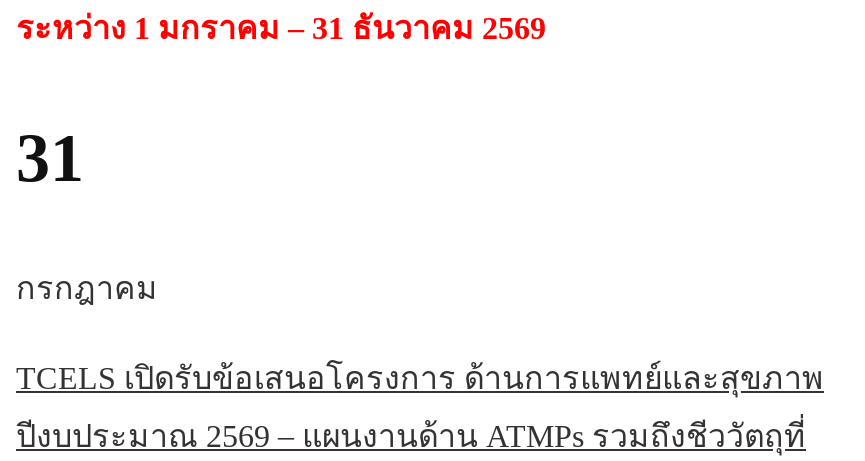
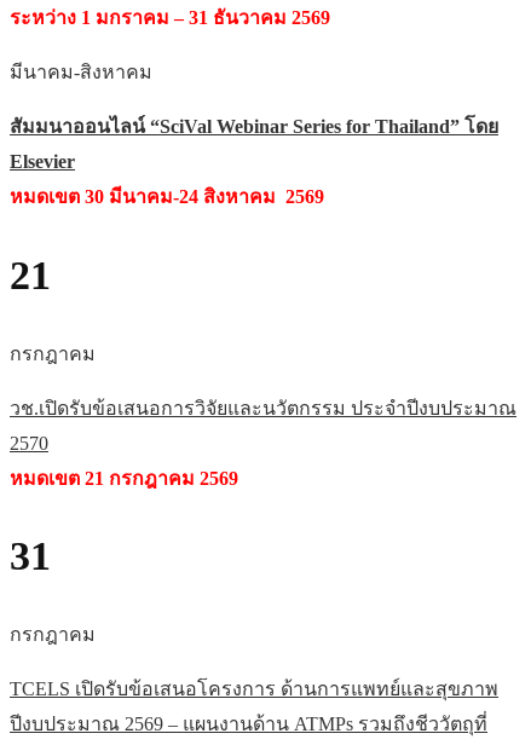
+ มีนาคม-สิงหาคม
+ สัมมนาออนไลน์ “SciVal Webinar Series for Thailand” โดย
+ Elsevier
+ หมดเขต 30 มีนาคม-24 สิงหาคม 2569
+ 21
+ กรกฎาคม
+ วช.เปิดรับข้อเสนอการวิจัยและนวัตกรรม ประจำปีงบประมาณ
+ 2570
+ หมดเขต 21 กรกฎาคม 2569
